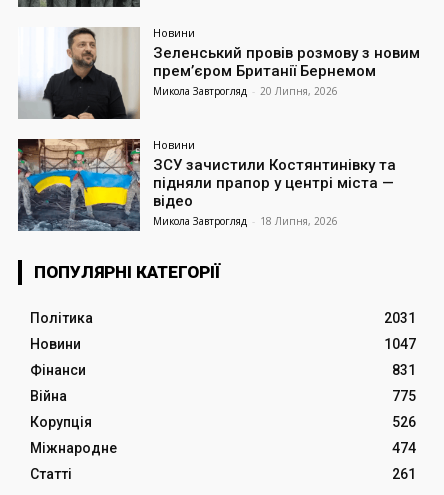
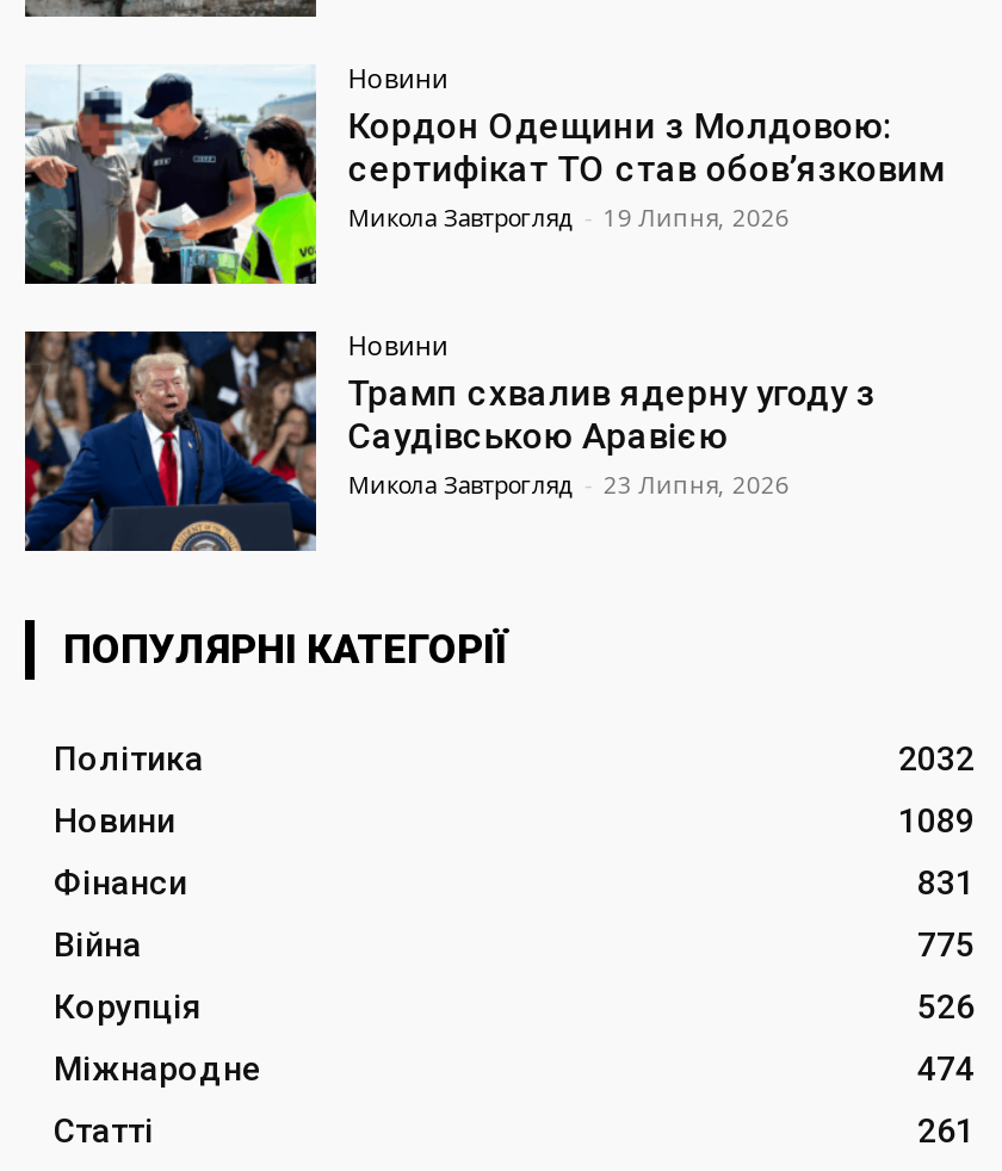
- [image]
- Зеленський провів розмову з новим
- прем’єром Британії Бернемом
- Микола Завтрогляд - 20 Липня, 2026
+ [image]
+ Кордон Одещини з Молдовою:
+ сертифікат ТО став обов’язковим
+ Микола Завтрогляд - 19 Липня, 2026

- [image]
- ЗСУ зачистили Костянтинівку та
- підняли прапор у центрі міста —
- відео
- Микола Завтрогляд - 18 Липня, 2026
+ [image]
+ Трамп схвалив ядерну угоду з
+ Саудівською Аравією
+ Микола Завтрогляд - 23 Липня, 2026

- 2031
+ 2032

- 1047
+ 1089
